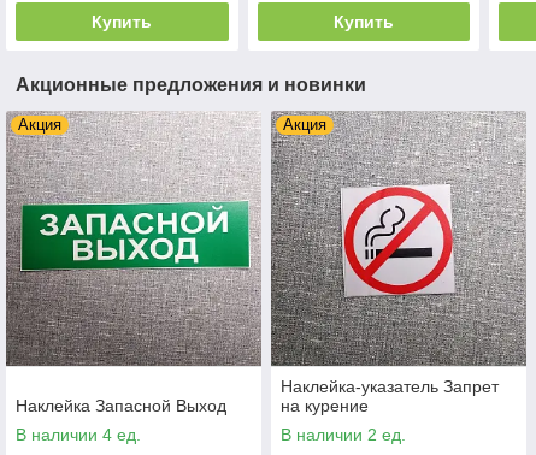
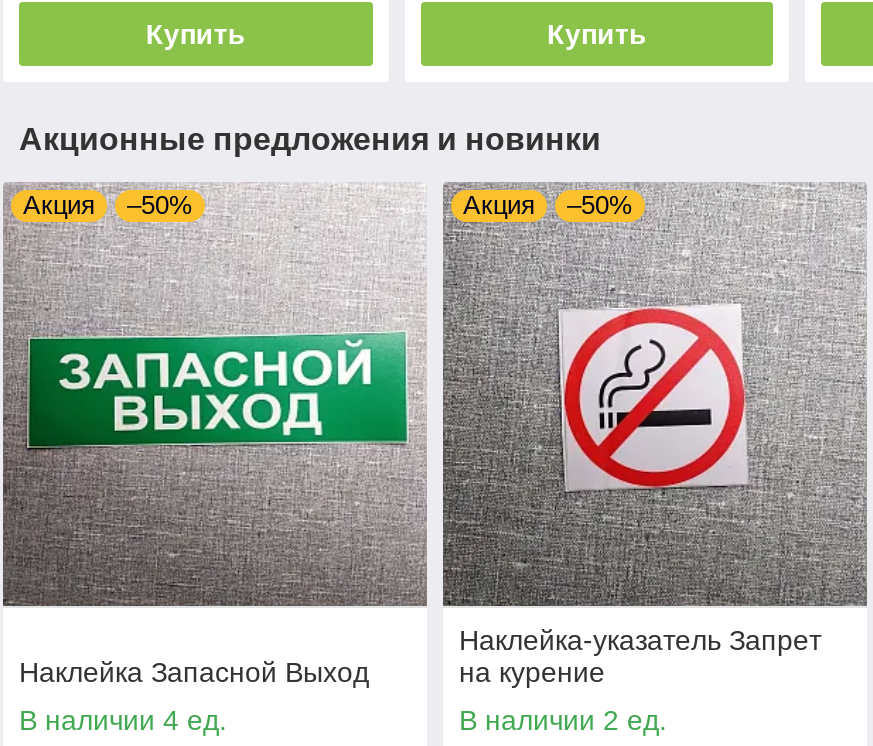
+ –50%

+ –50%
